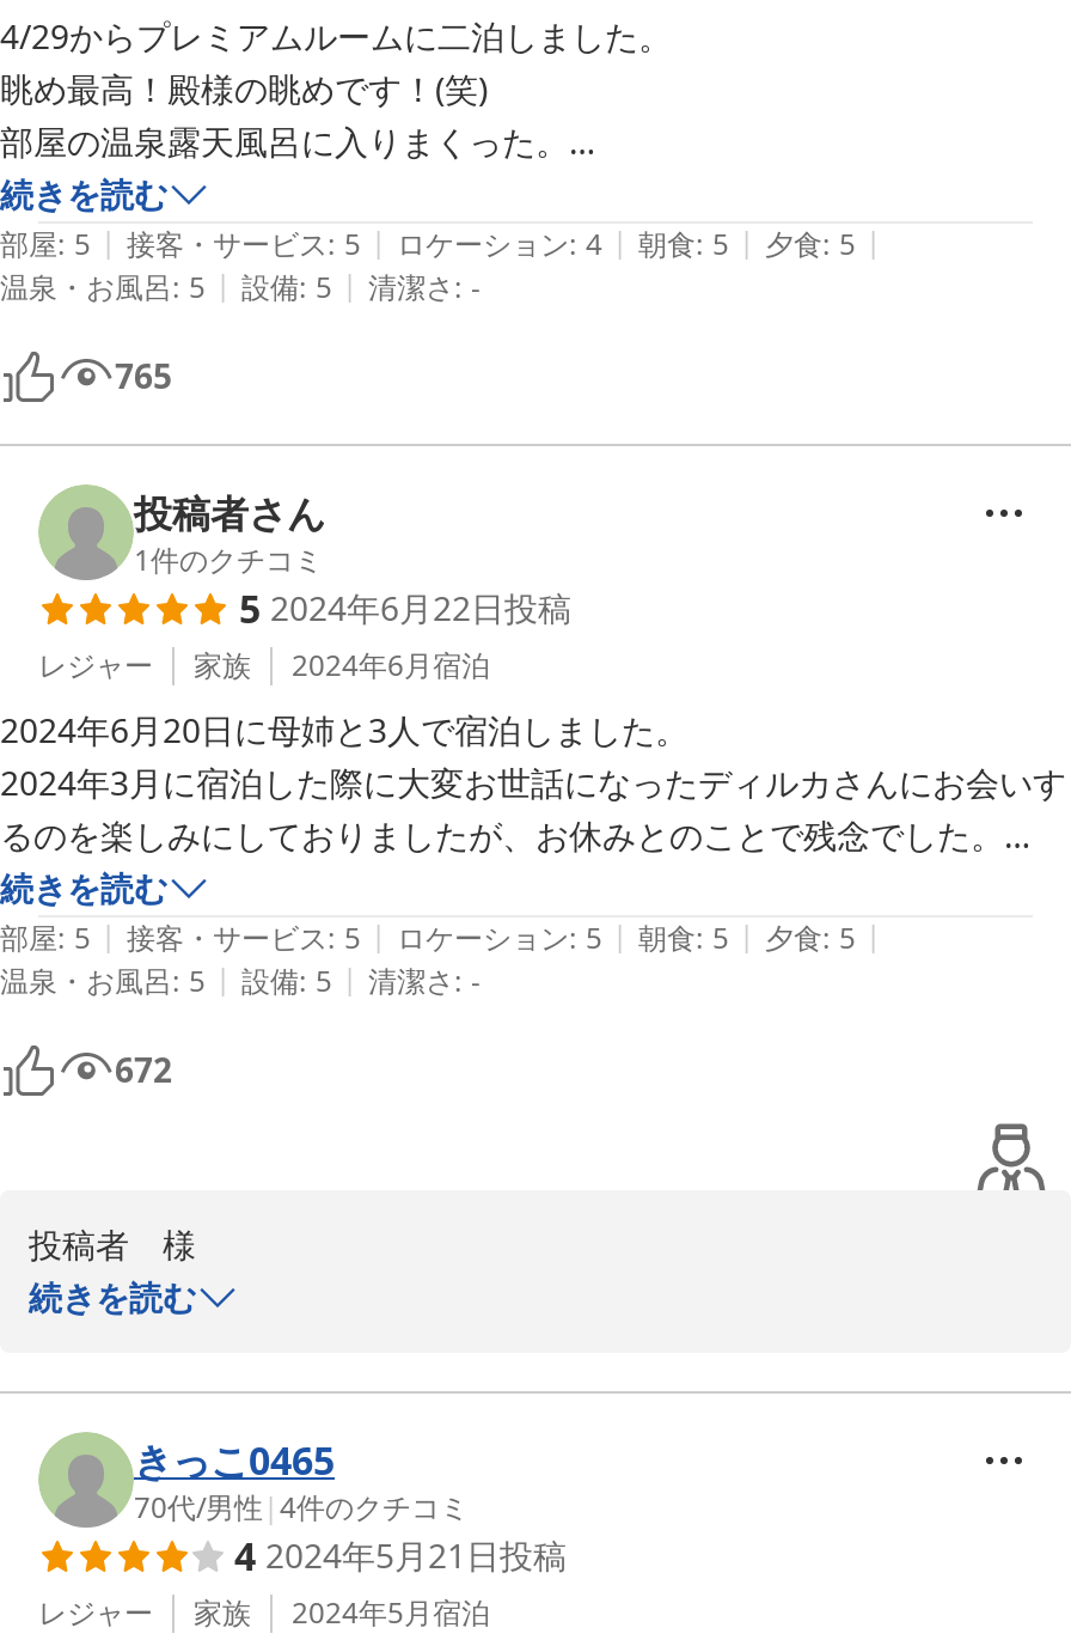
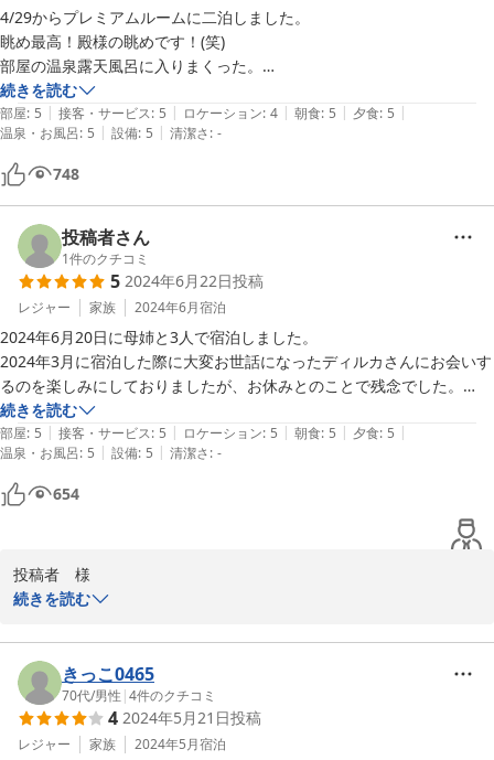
- 765
+ 748

- 672
+ 654
